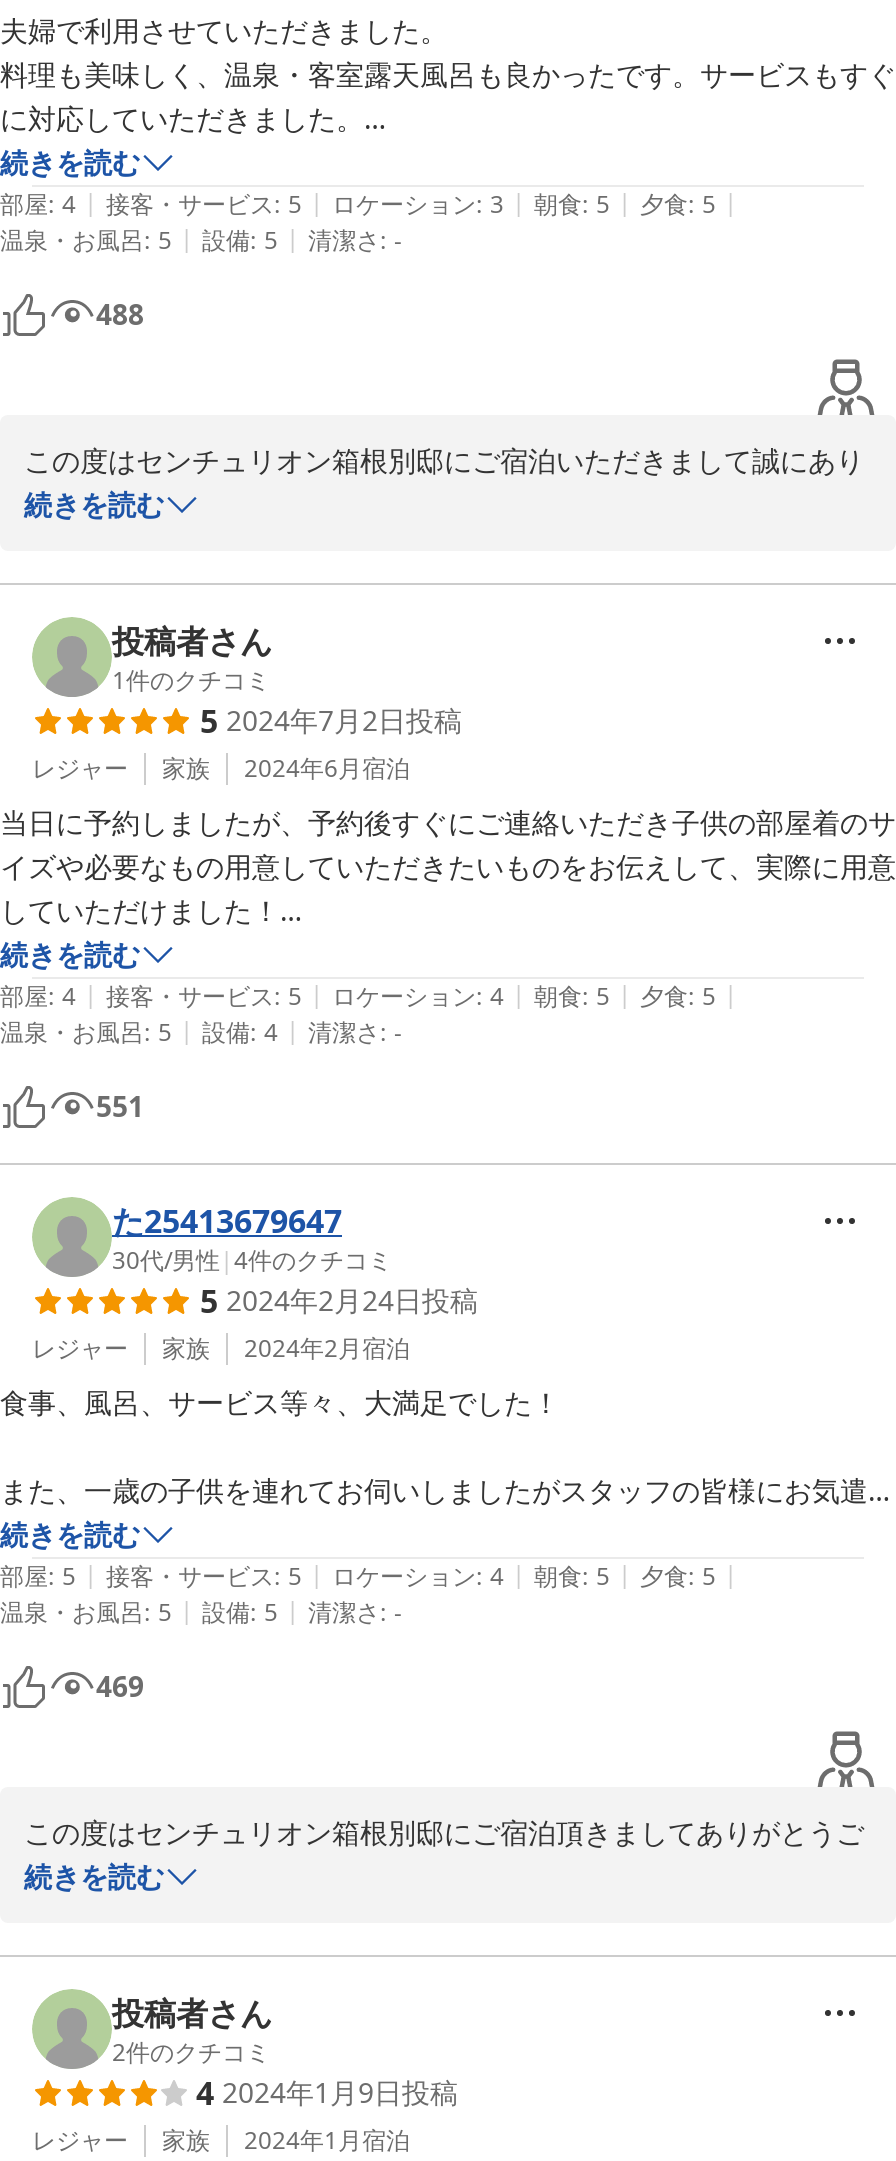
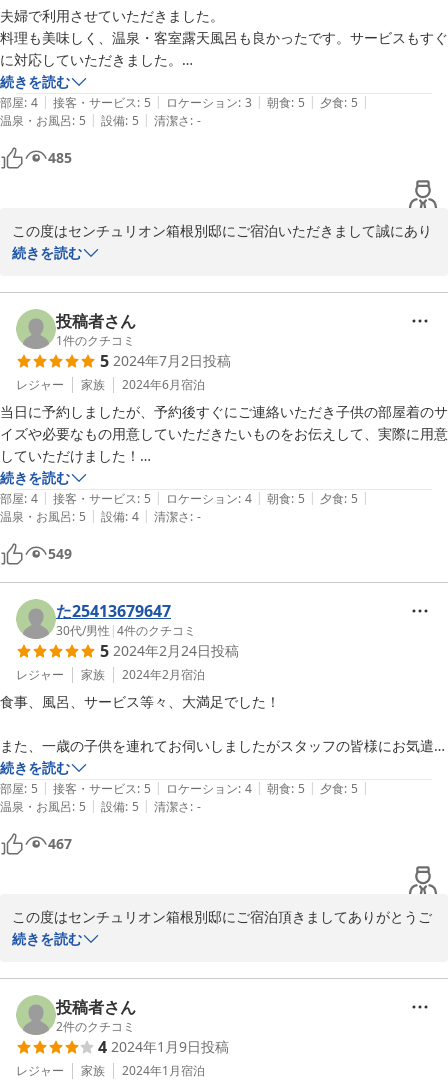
- 488
+ 485

- 551
+ 549

- 469
+ 467
